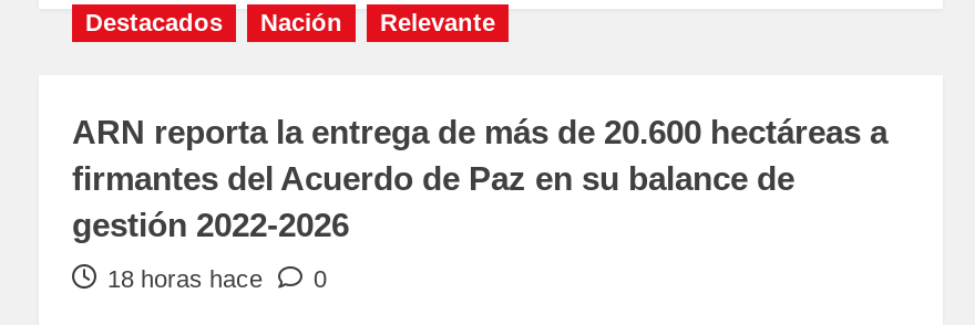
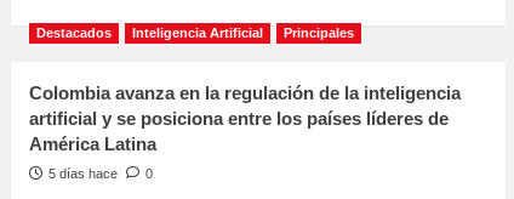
- Nación
- Relevante
+ Inteligencia Artificial
+ Principales

- ARN reporta la entrega de más de 20.600 hectáreas a
- firmantes del Acuerdo de Paz en su balance de
- gestión 2022-2026
+ Colombia avanza en la regulación de la inteligencia
+ artificial y se posiciona entre los países líderes de
+ América Latina

- 18 horas hace 0
+ 5 días hace 0
